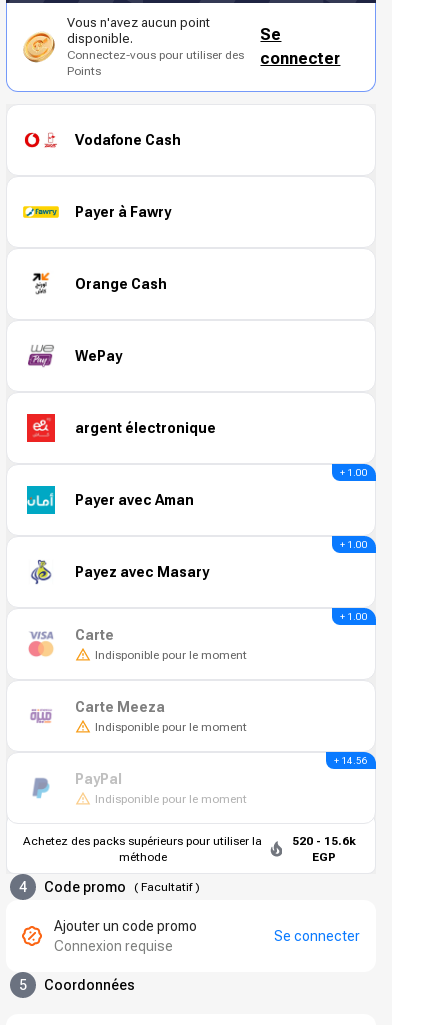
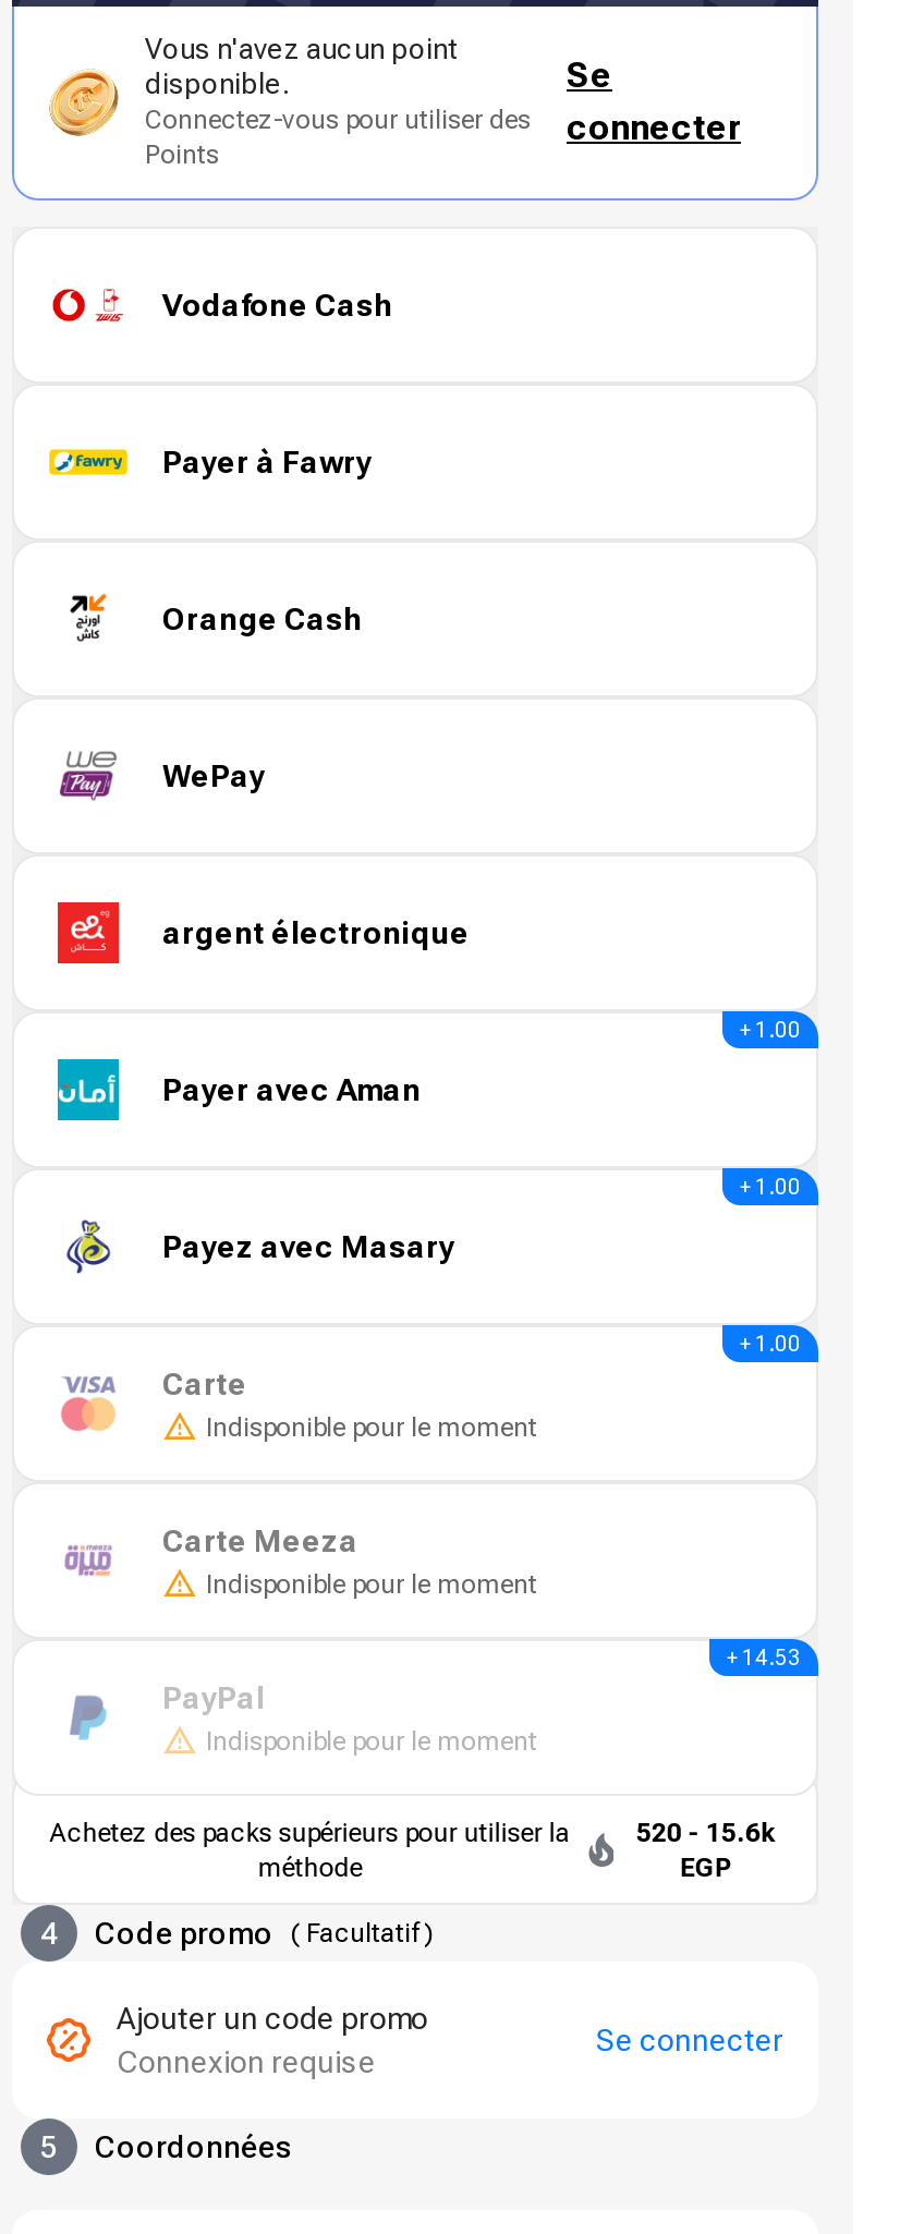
- + 14.56
+ + 14.53
